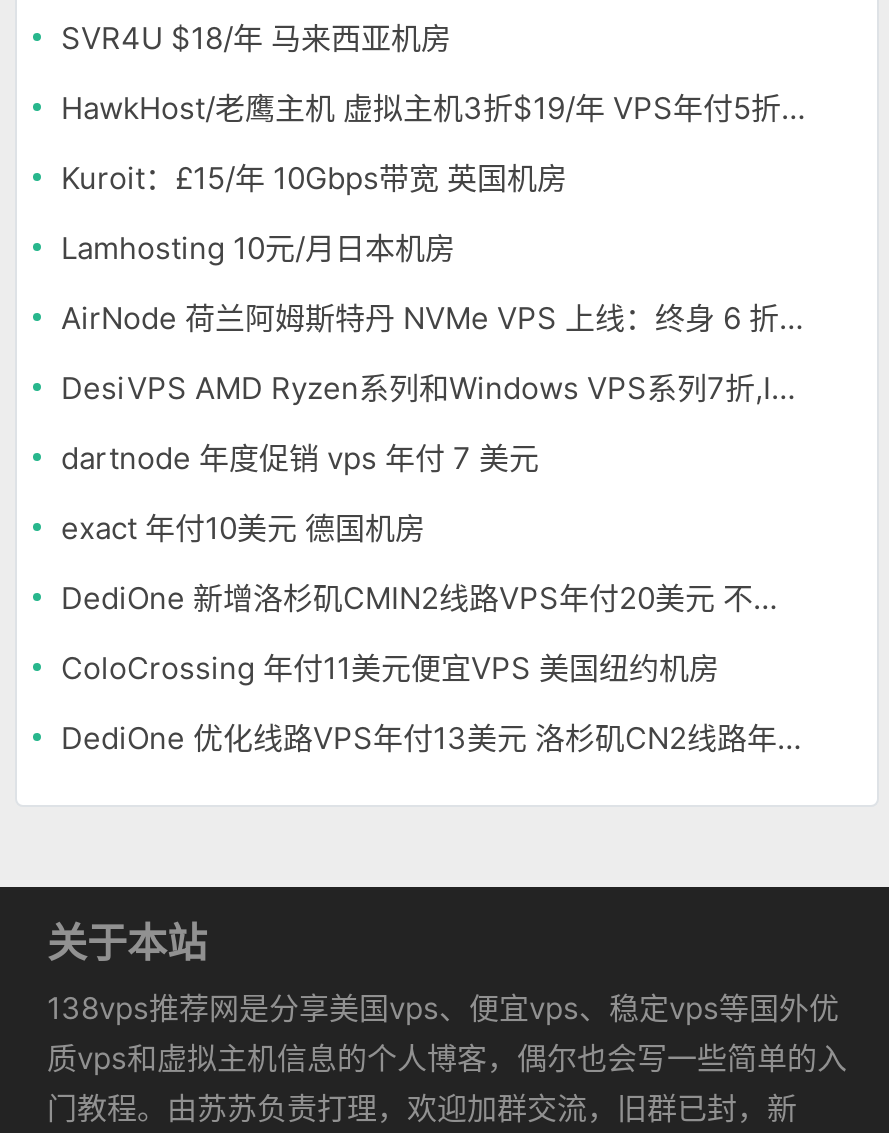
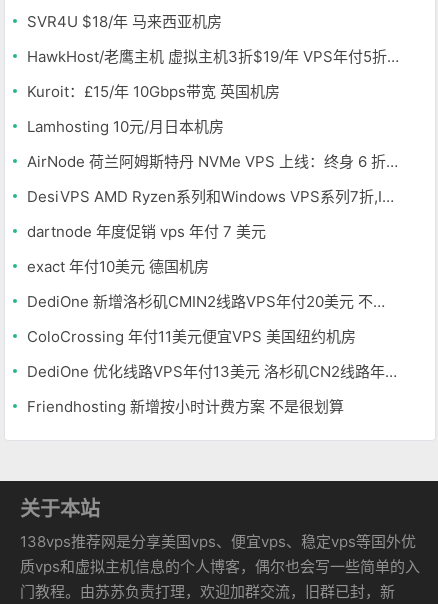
+ Friendhosting 新增按小时计费方案 不是很划算
